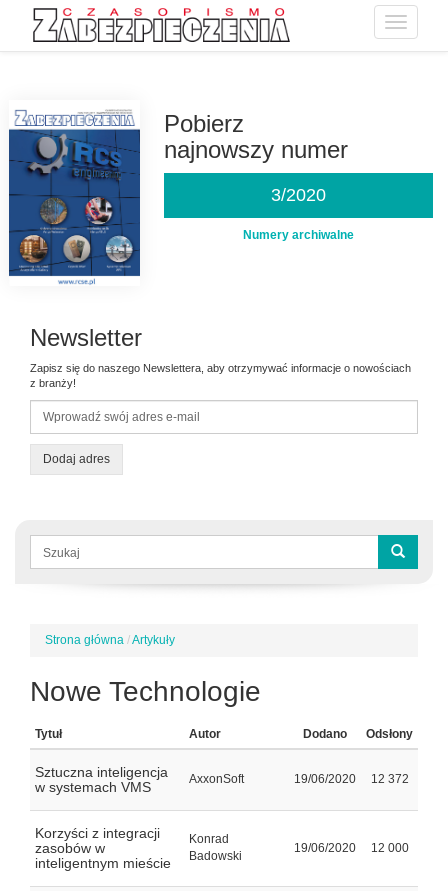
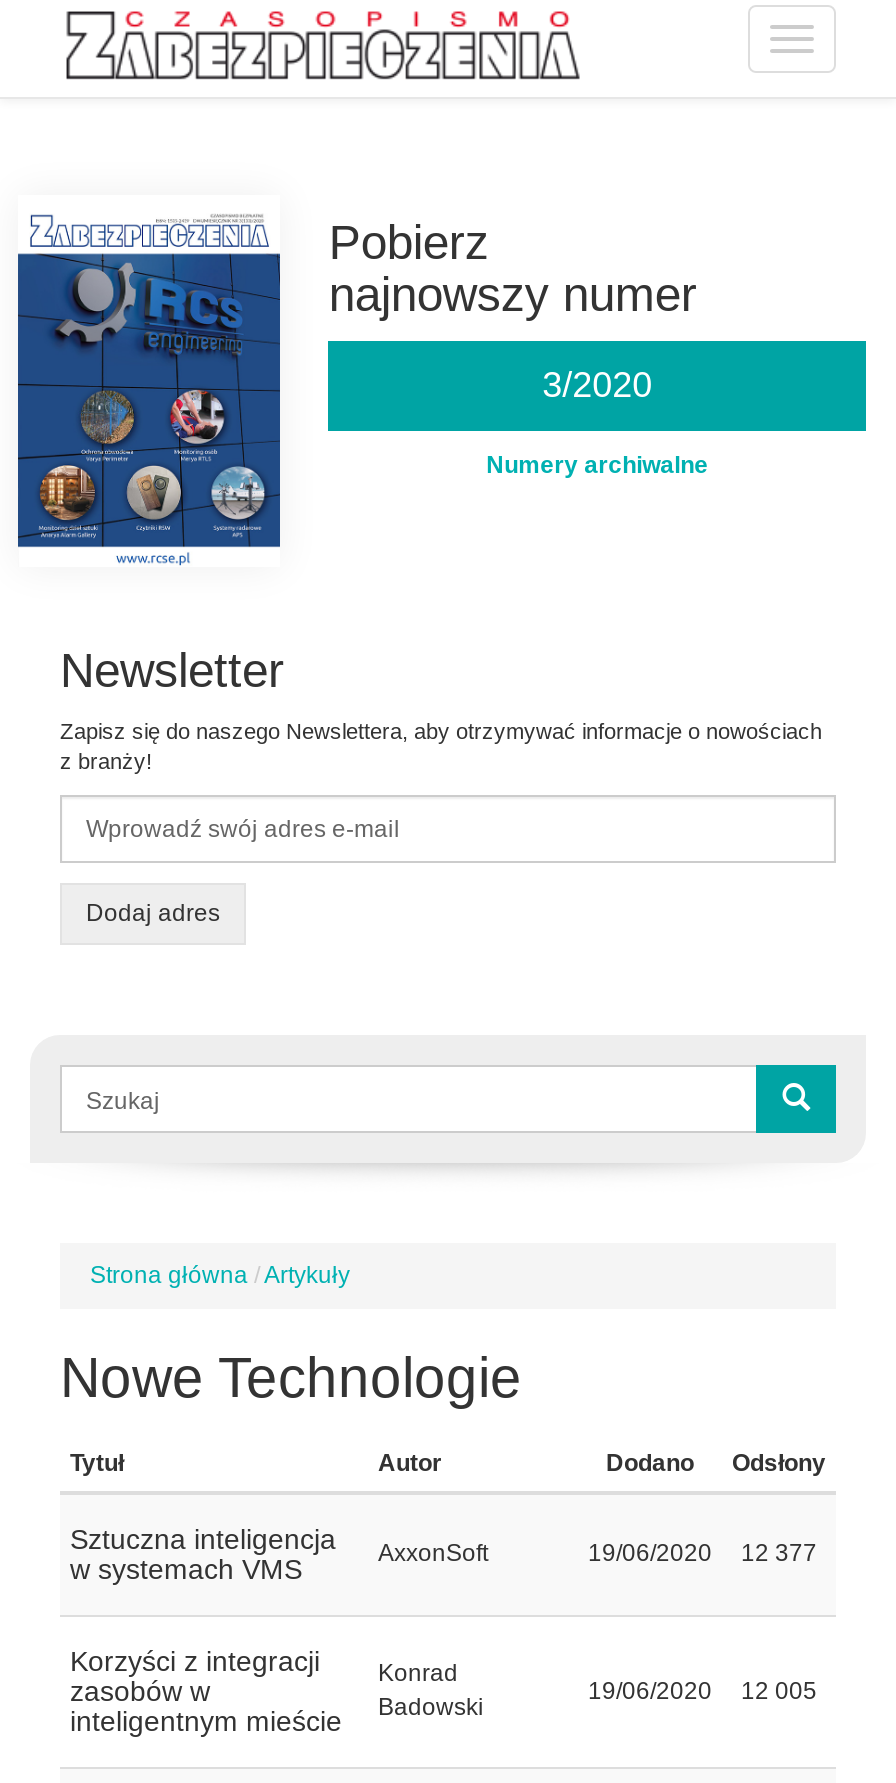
- 19/06/2020 12 372
+ 19/06/2020 12 377

- 19/06/2020 12 000
+ 19/06/2020 12 005
